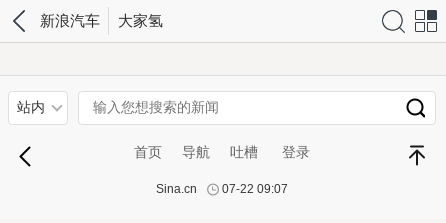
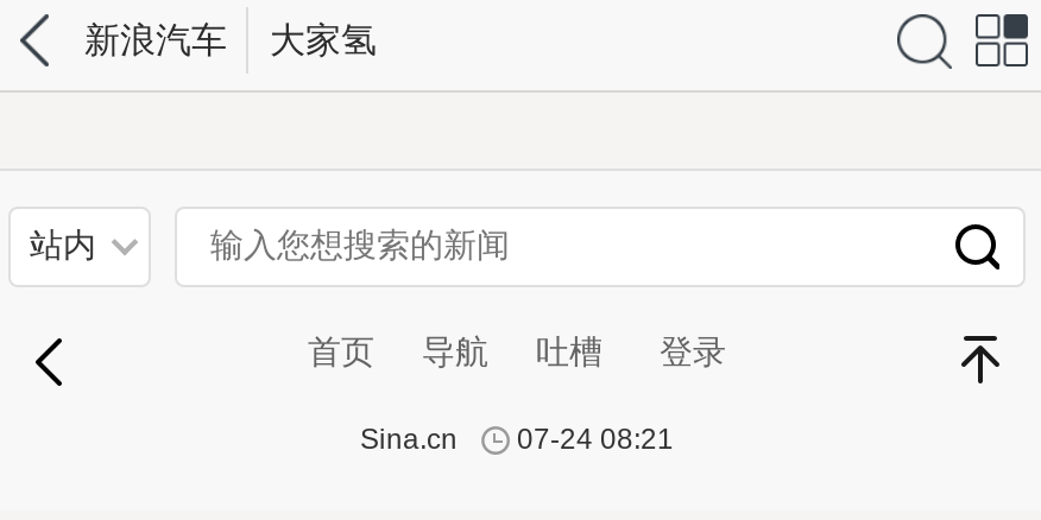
- Sina.cn 07-22 09:07
+ Sina.cn 07-24 08:21
